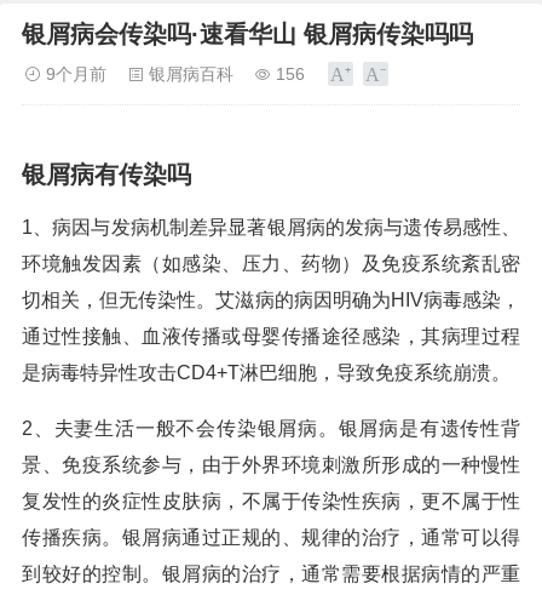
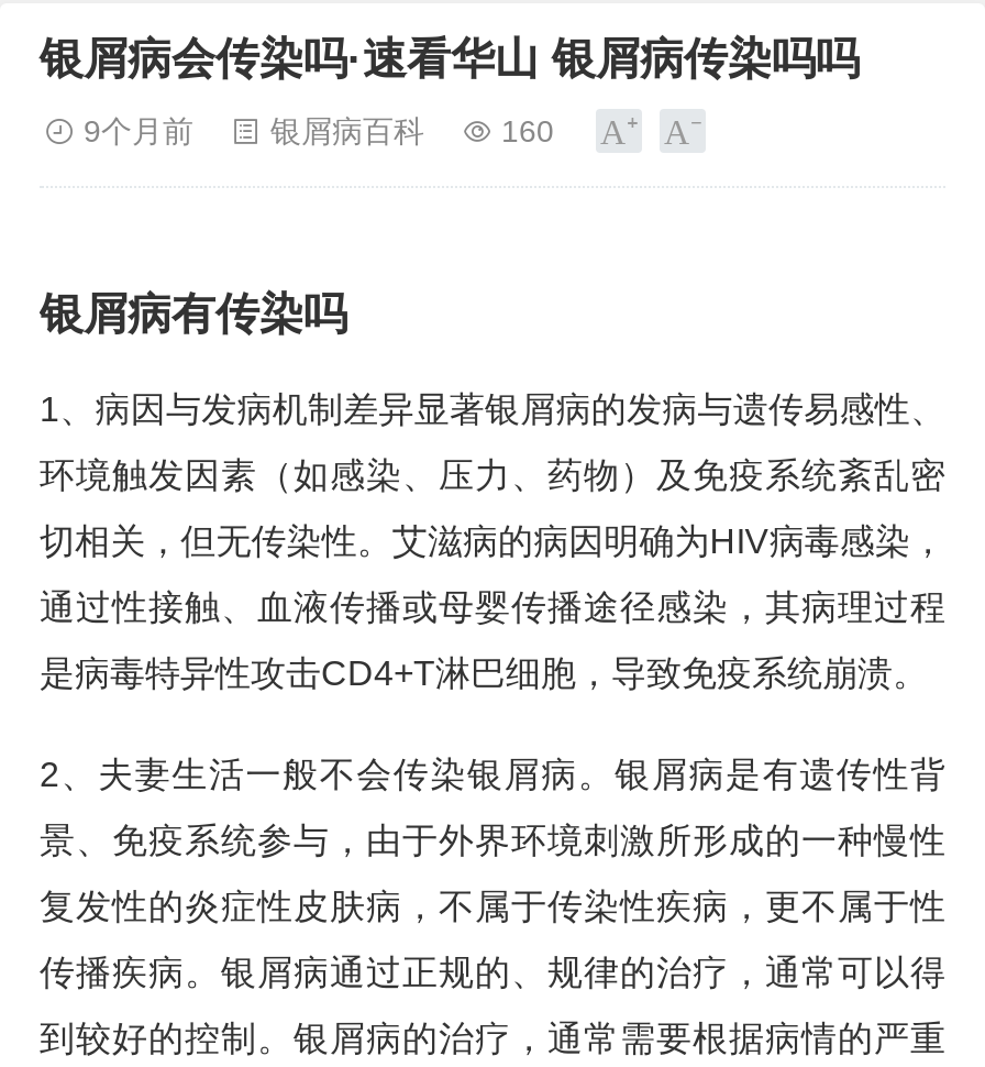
- 156
+ 160
